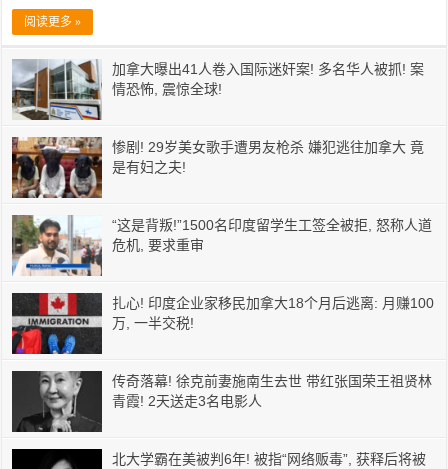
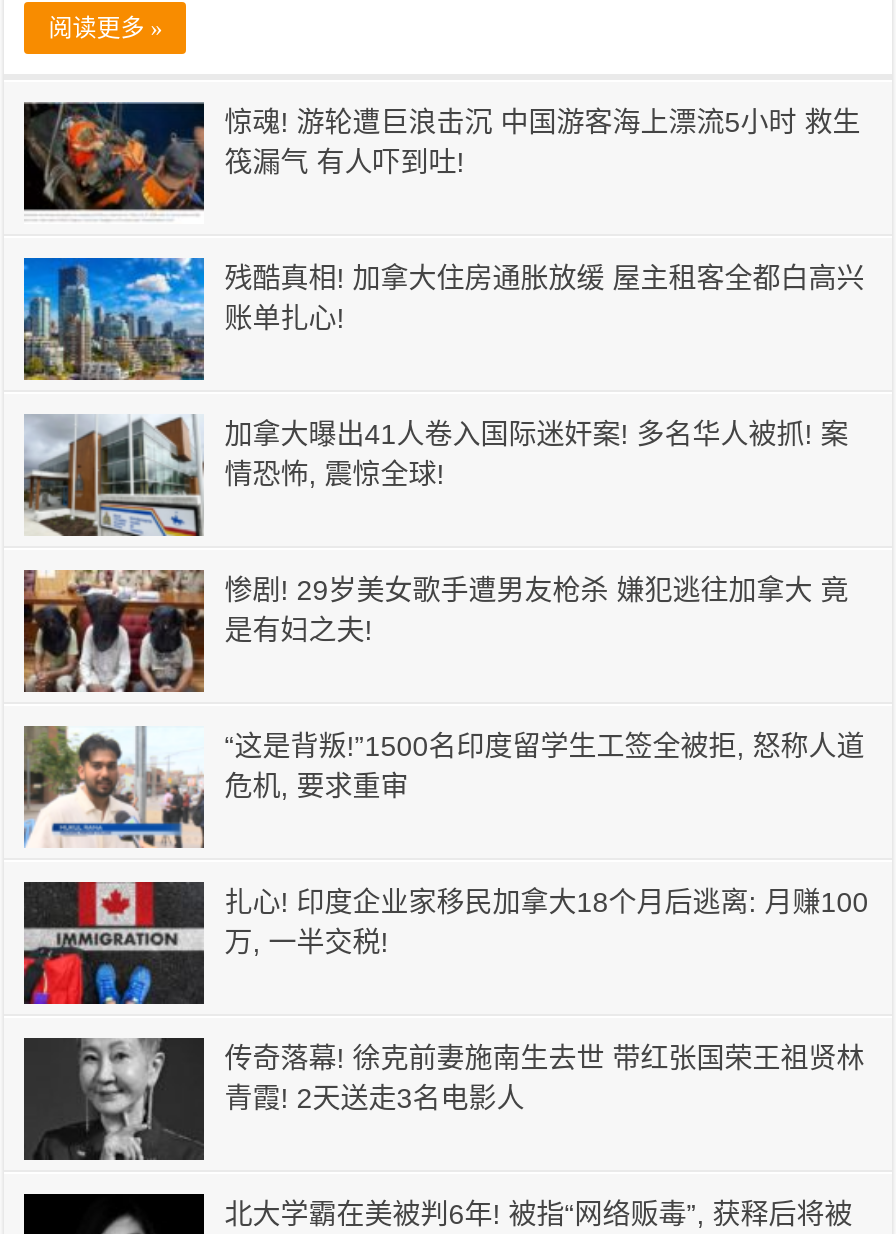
+ [image]
+ 惊魂! 游轮遭巨浪击沉 中国游客海上漂流5小时 救生
+ 筏漏气 有人吓到吐!

+ [image]
+ 残酷真相! 加拿大住房通胀放缓 屋主租客全都白高兴
+ 账单扎心!
